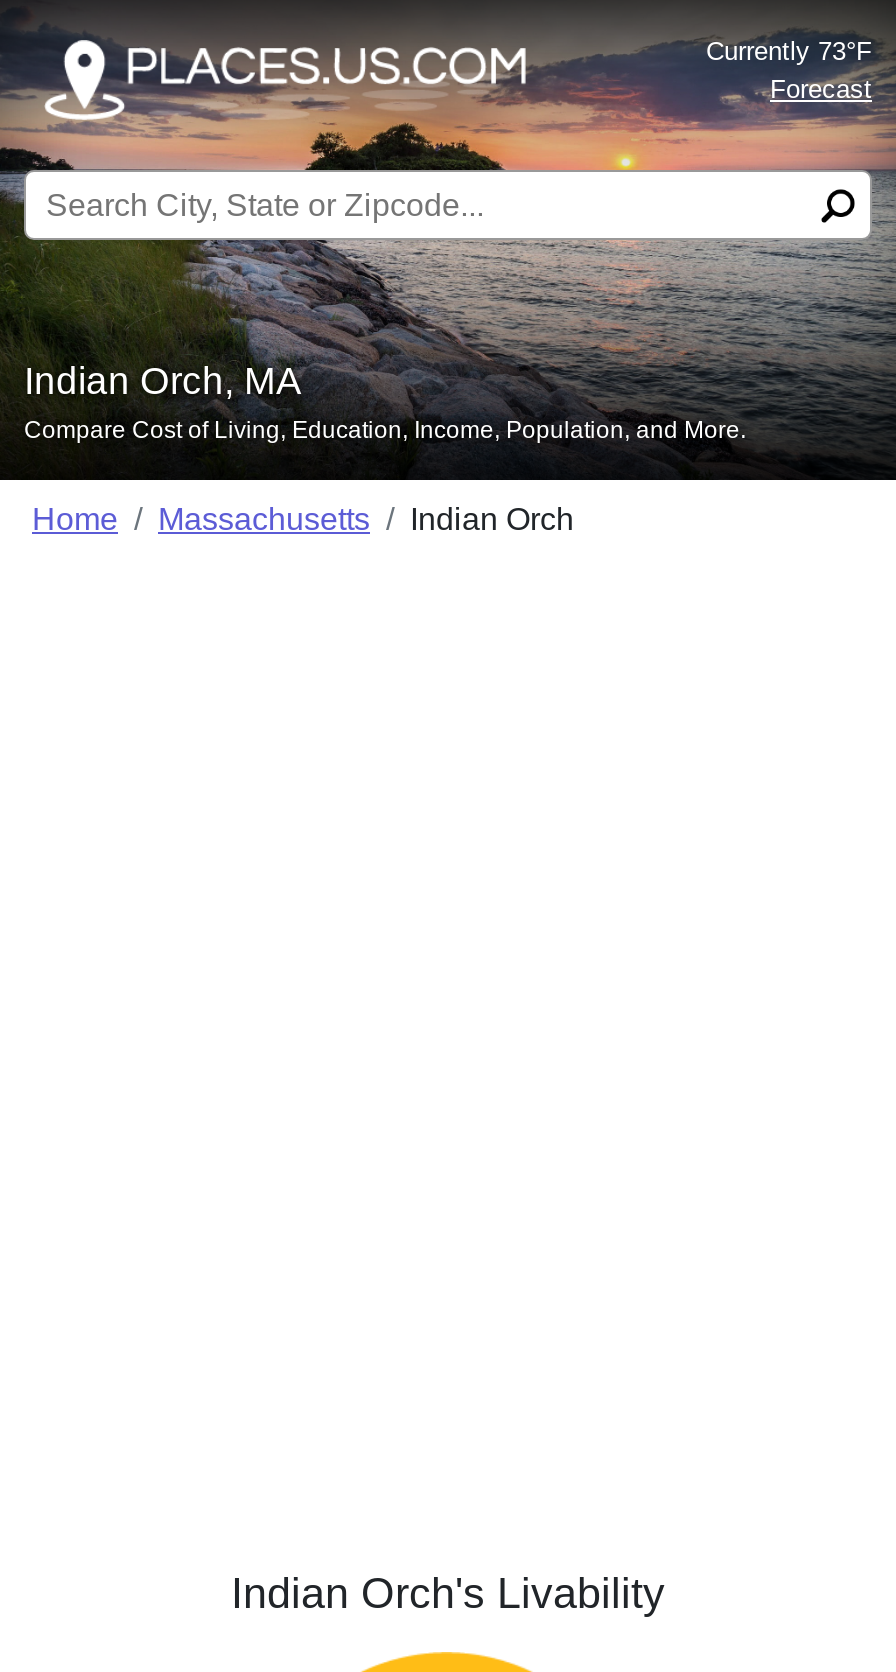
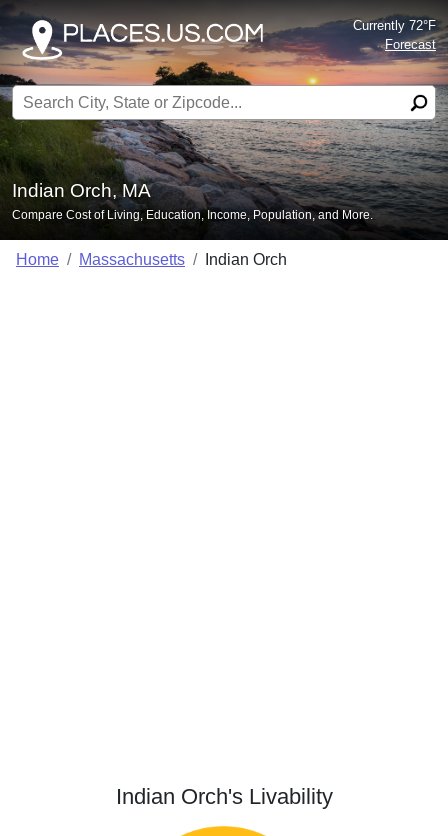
- Currently 73°F
+ Currently 72°F
